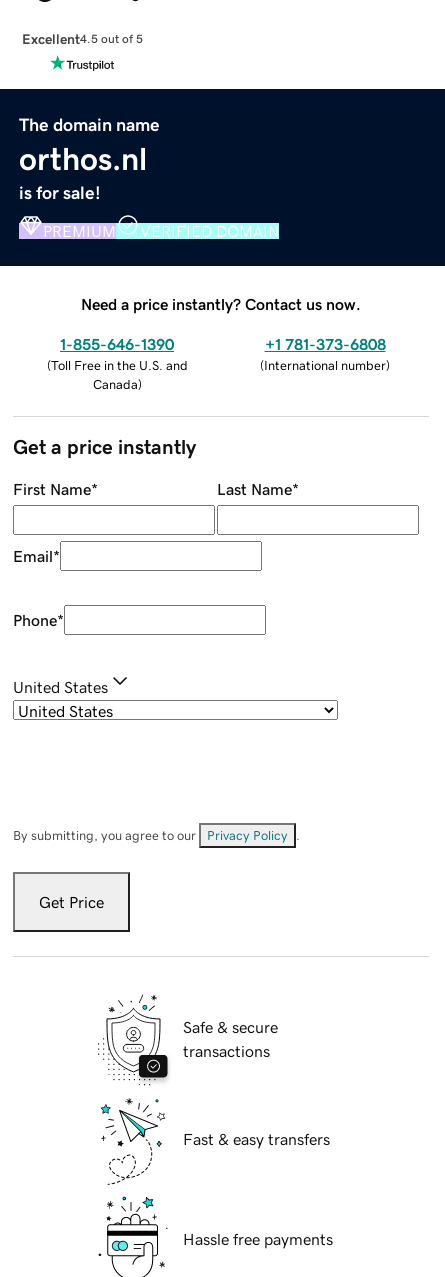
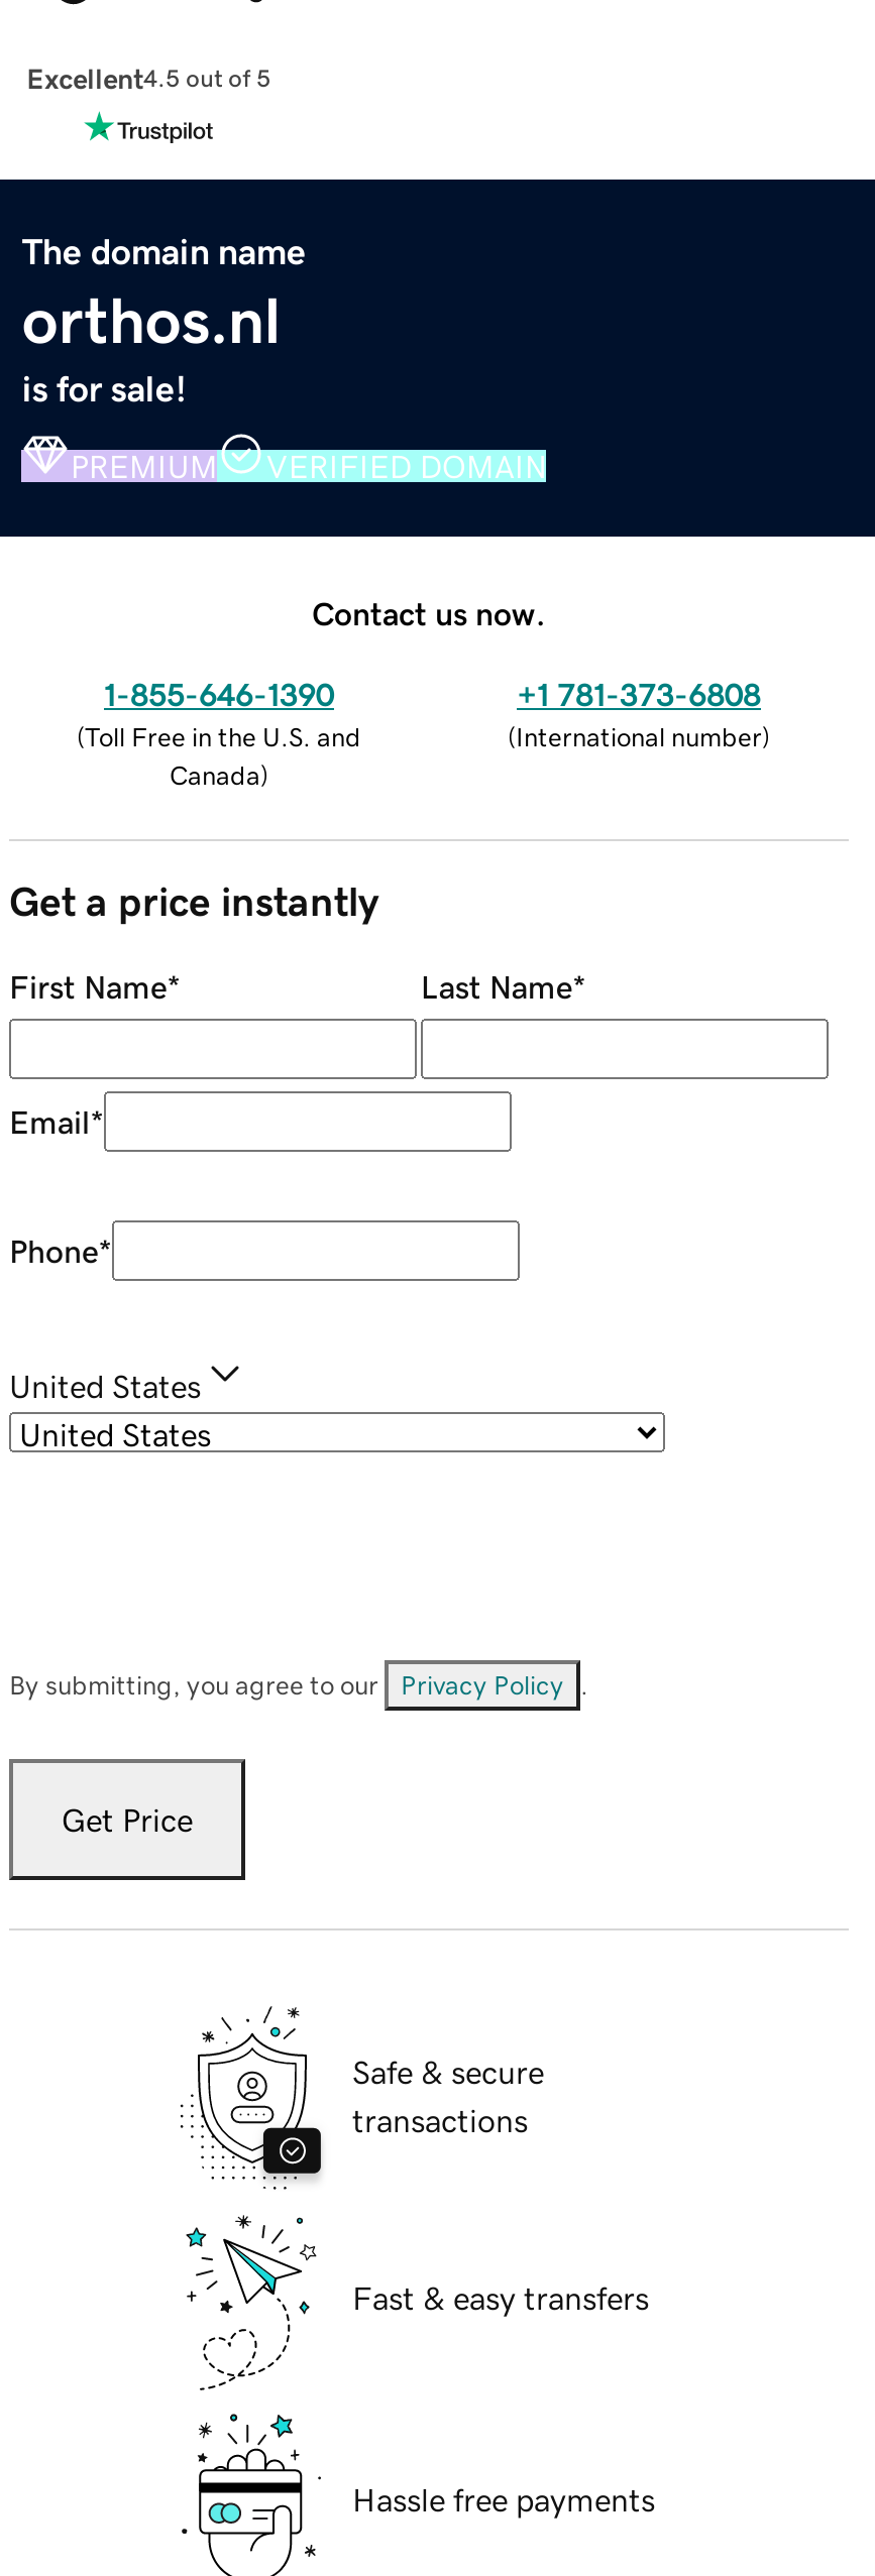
- Need a price instantly? Contact us now.
+ Contact us now.
